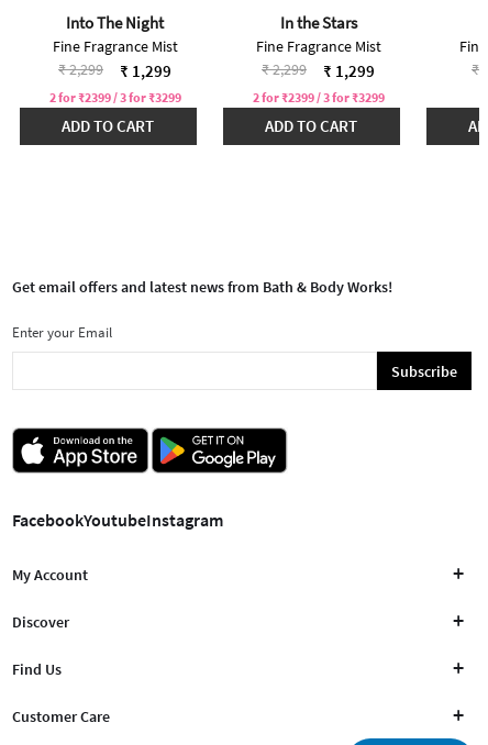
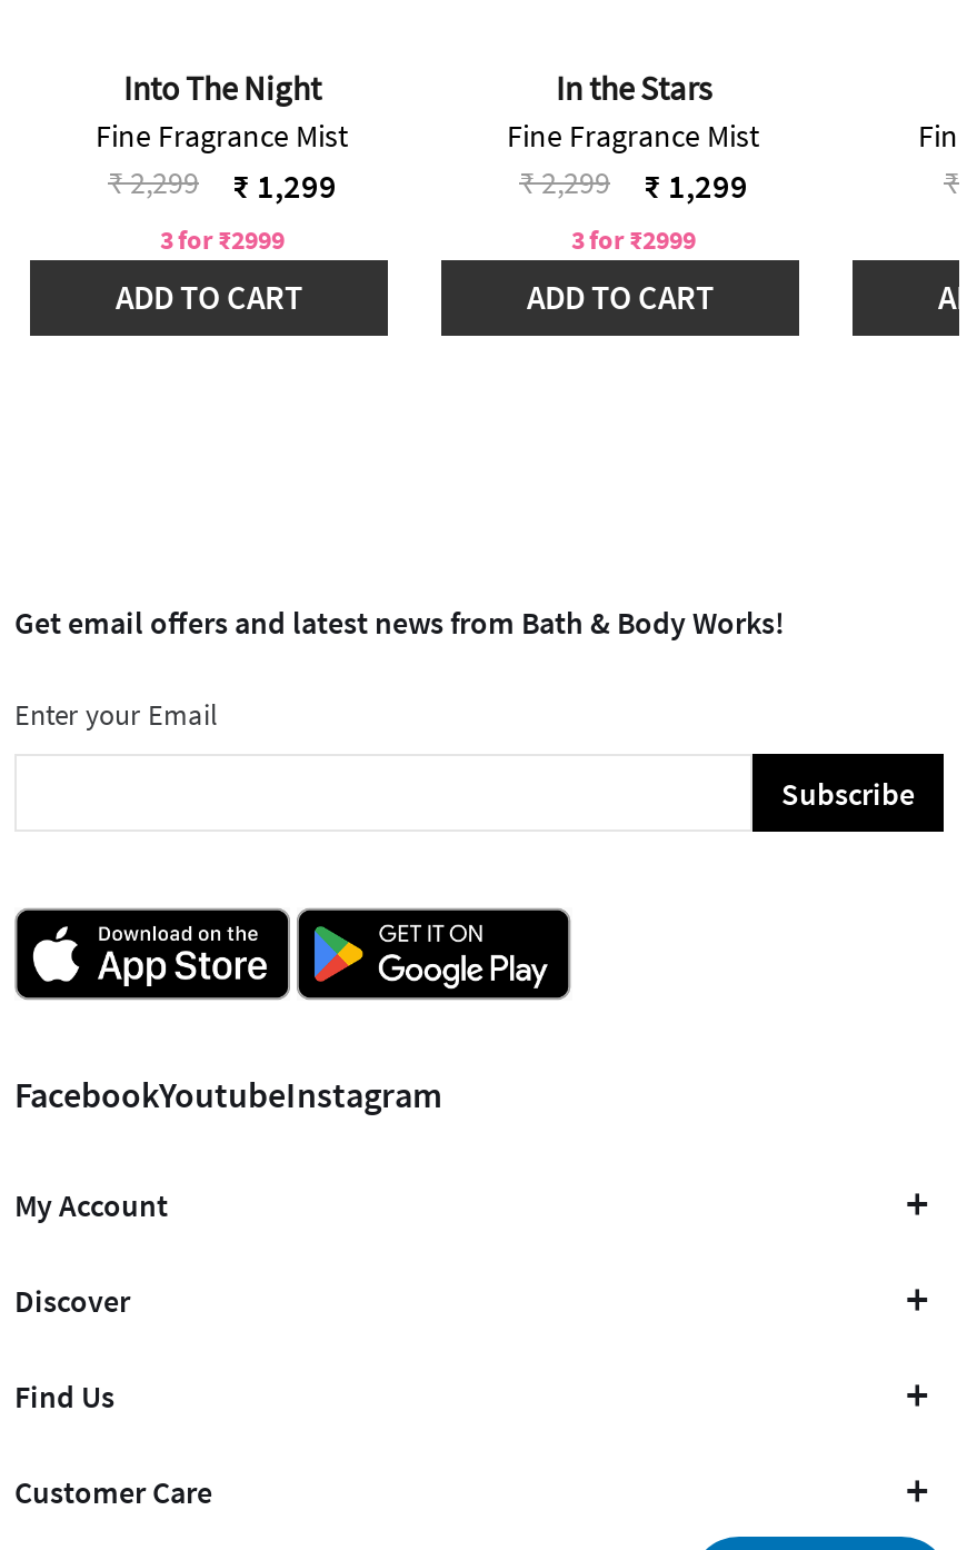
- 2 for ₹2399 / 3 for ₹3299
+ 3 for ₹2999

- 2 for ₹2399 / 3 for ₹3299
+ 3 for ₹2999
